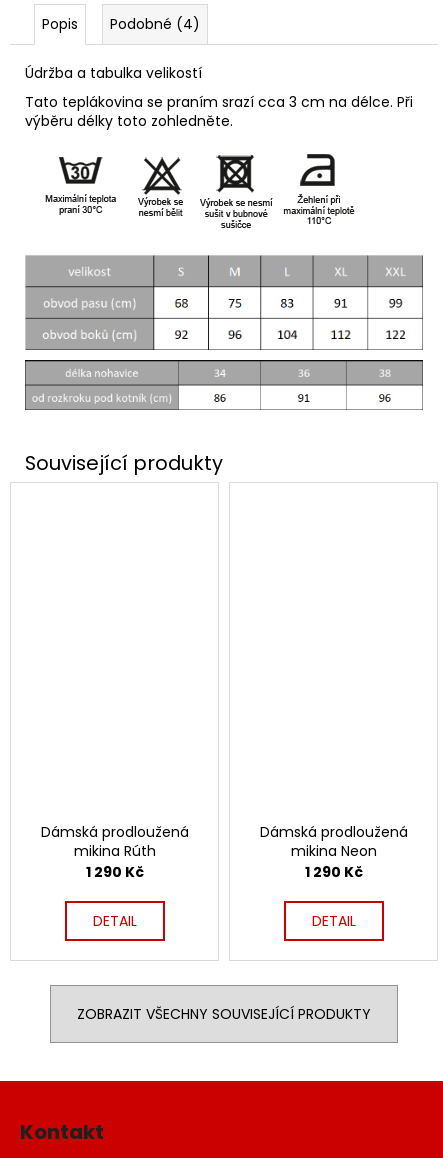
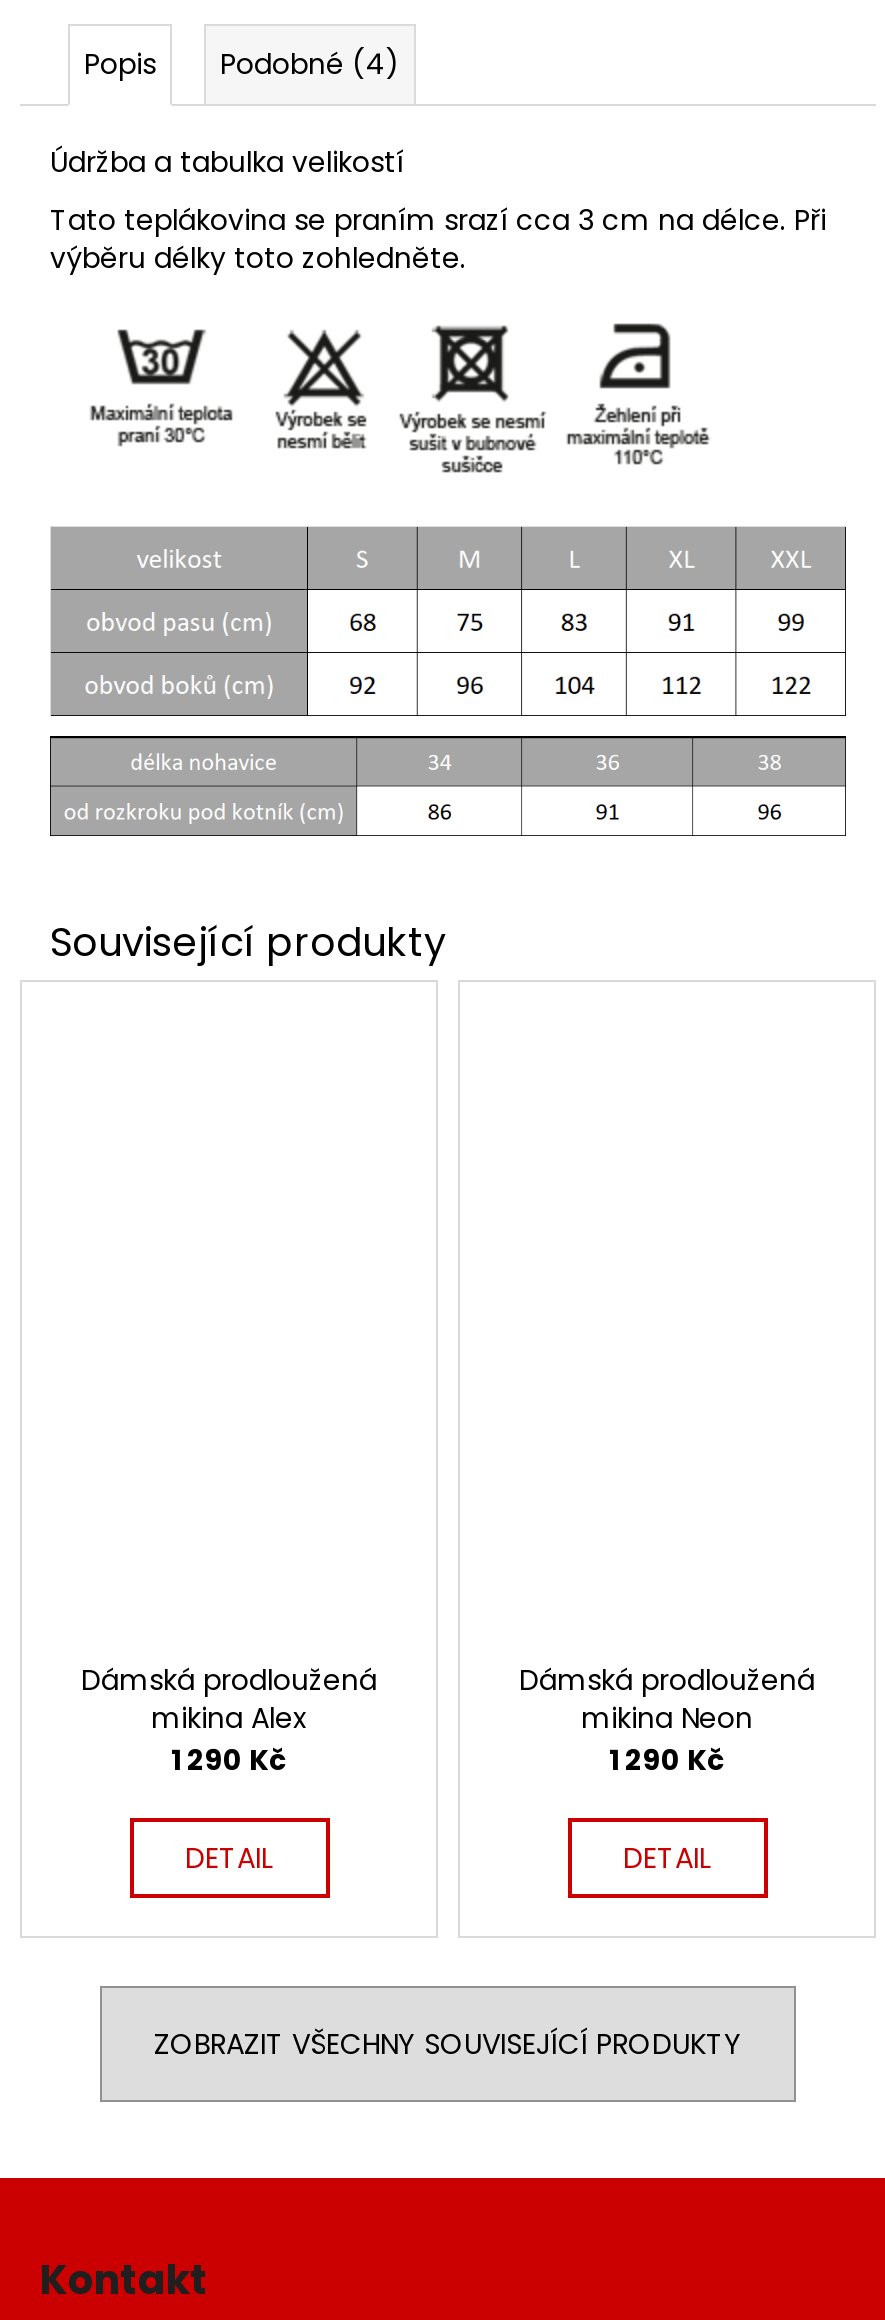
- mikina Rúth
+ mikina Alex
